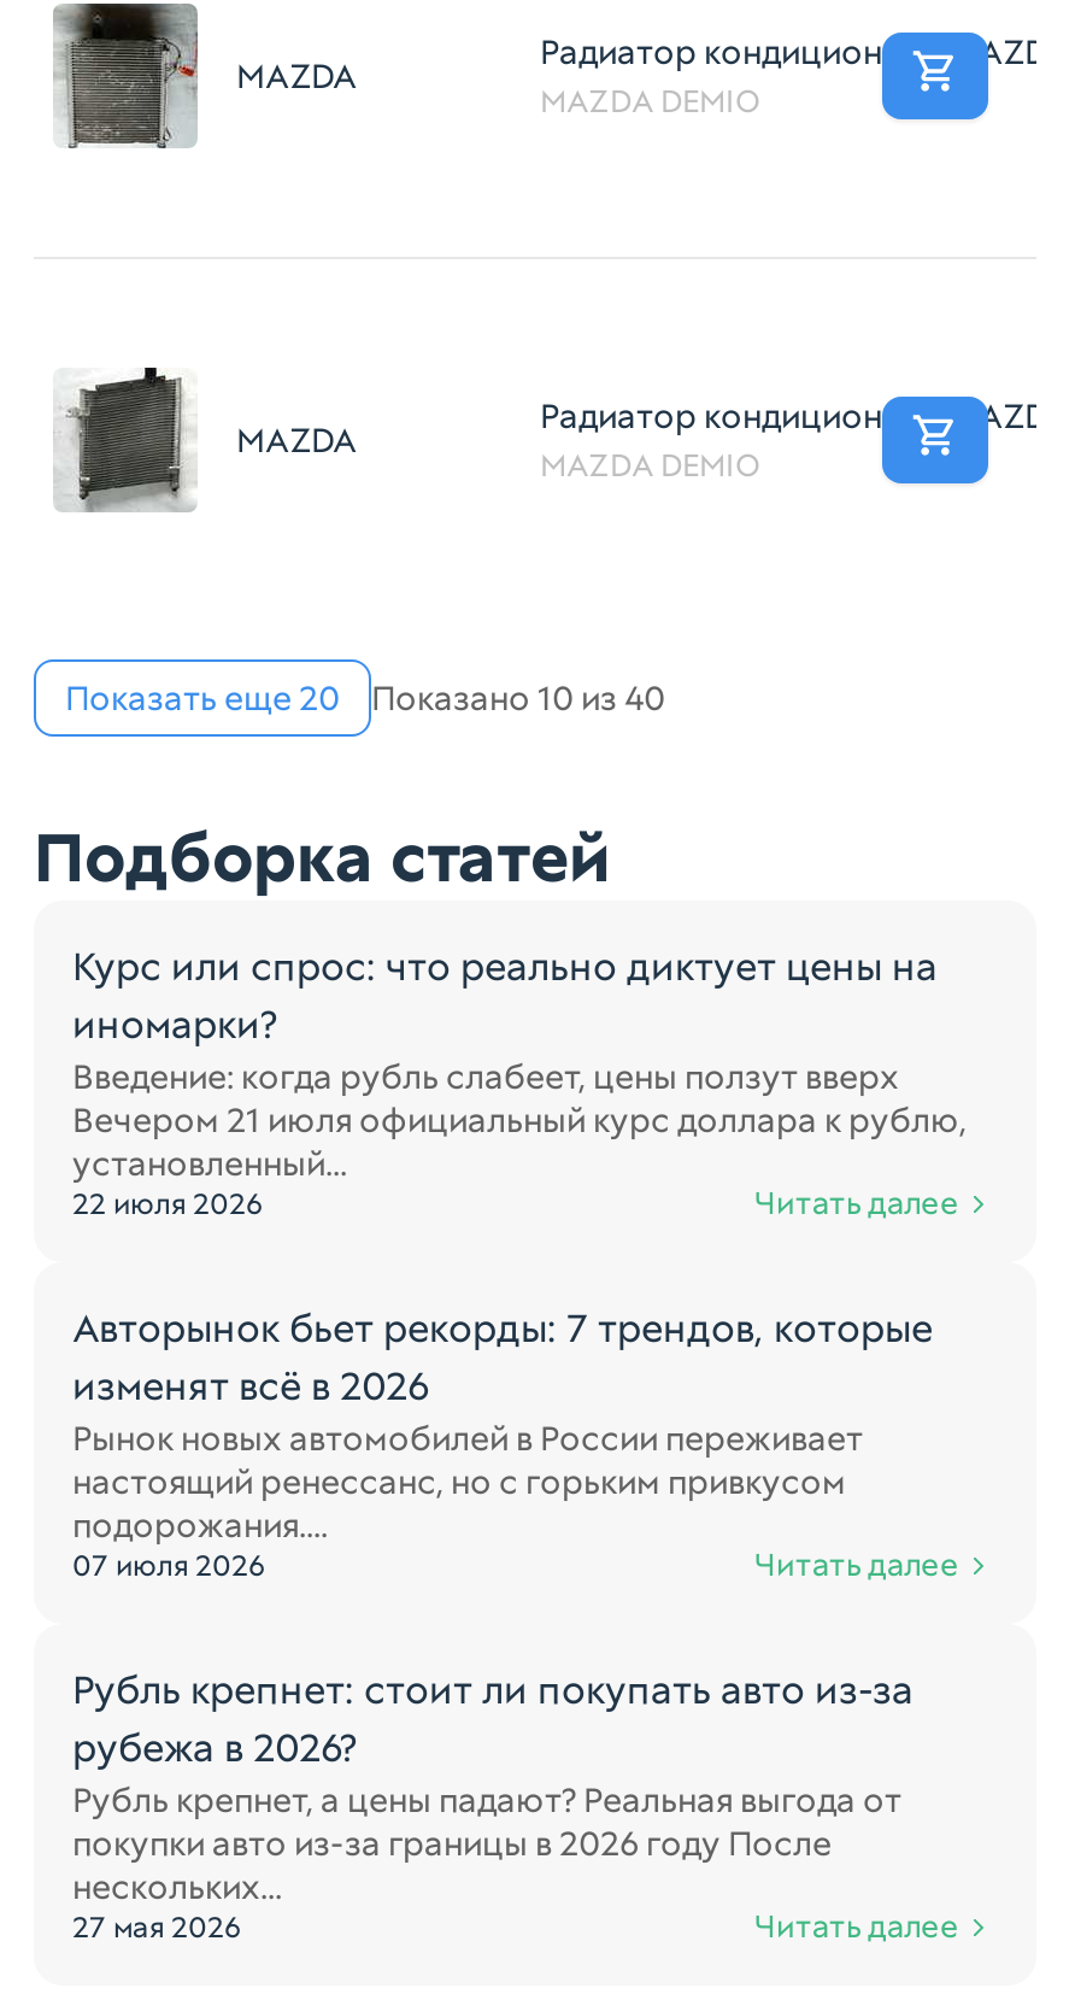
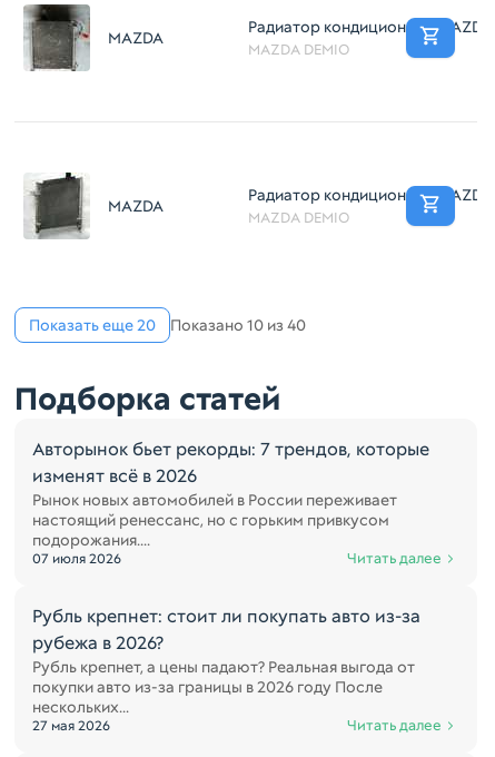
- Курс или спрос: что реально диктует цены на
- иномарки?
- Введение: когда рубль слабеет, цены ползут вверх
- Вечером 21 июля официальный курс доллара к рублю,
- установленный...
- 22 июля 2026
- Читать далее
